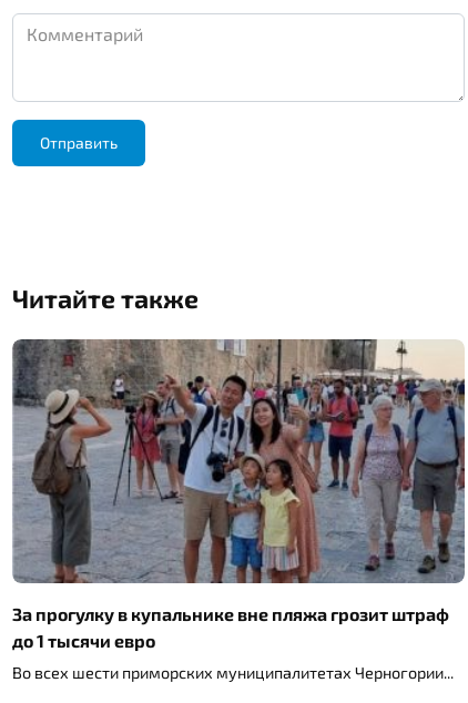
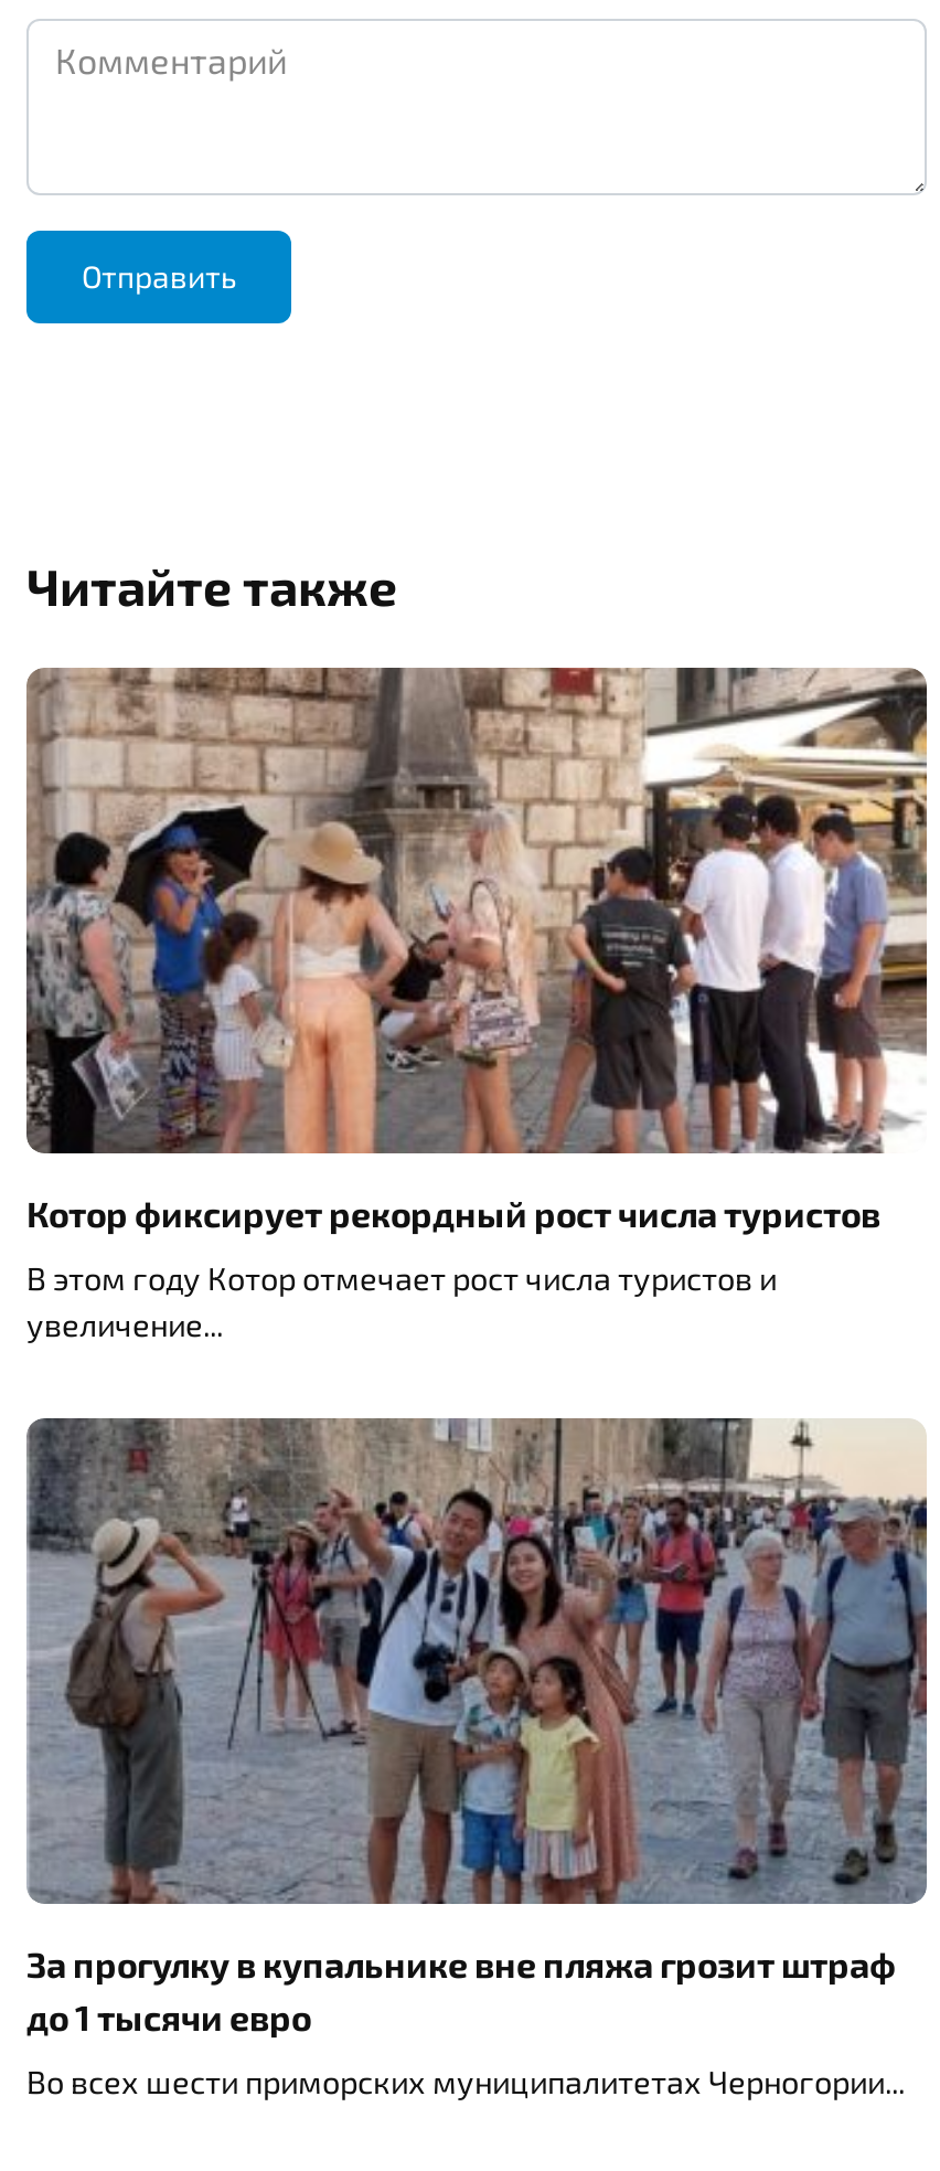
+ [image]
+ Котор фиксирует рекордный рост числа туристов
+ В этом году Котор отмечает рост числа туристов и
+ увеличение
